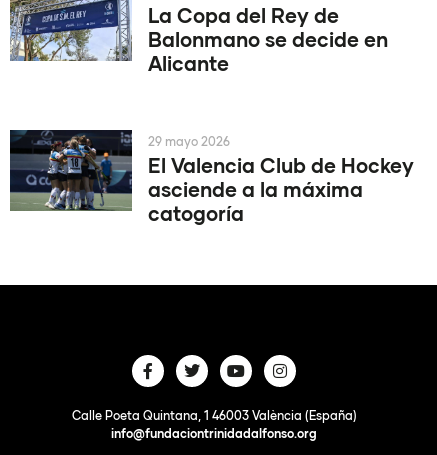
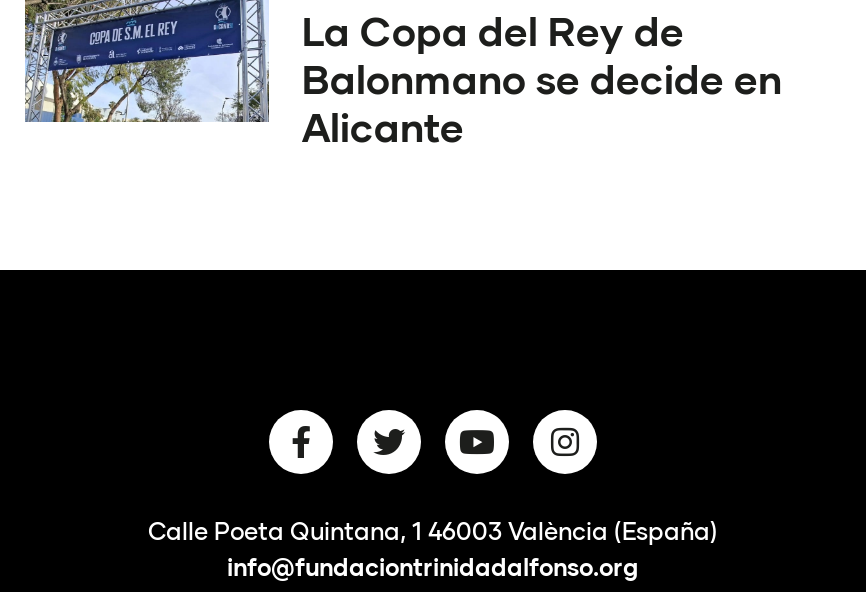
- [image]
- El Valencia Club de Hockey
- asciende a la máxima
- catogoría

- 29 mayo 2026
